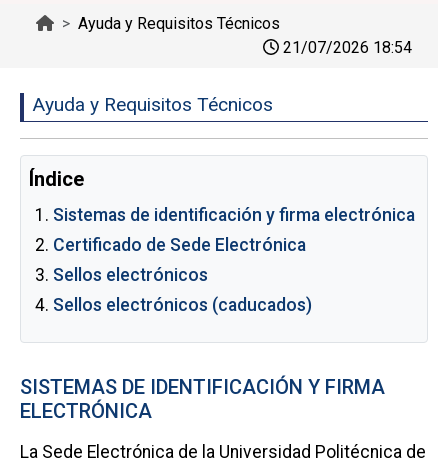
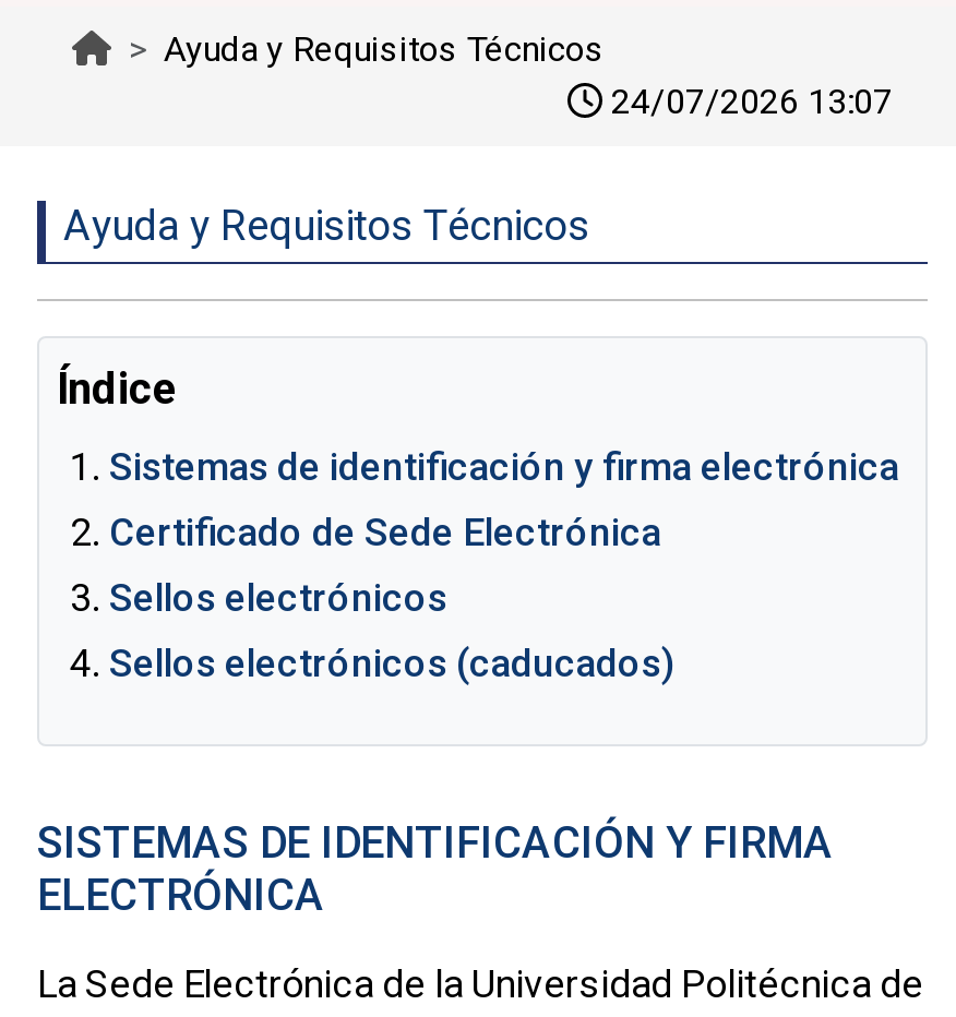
- 21/07/2026 18:54
+ 24/07/2026 13:07
